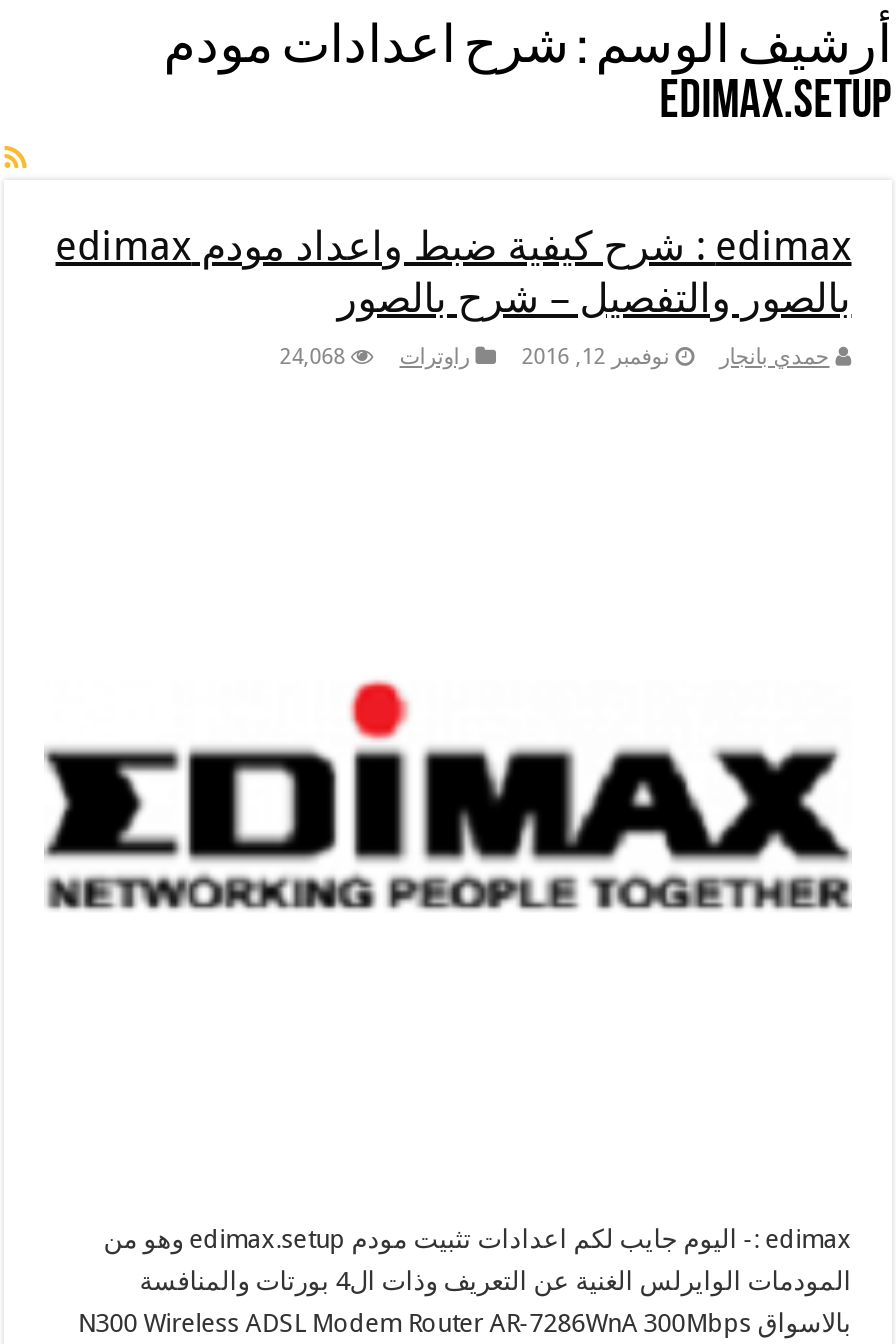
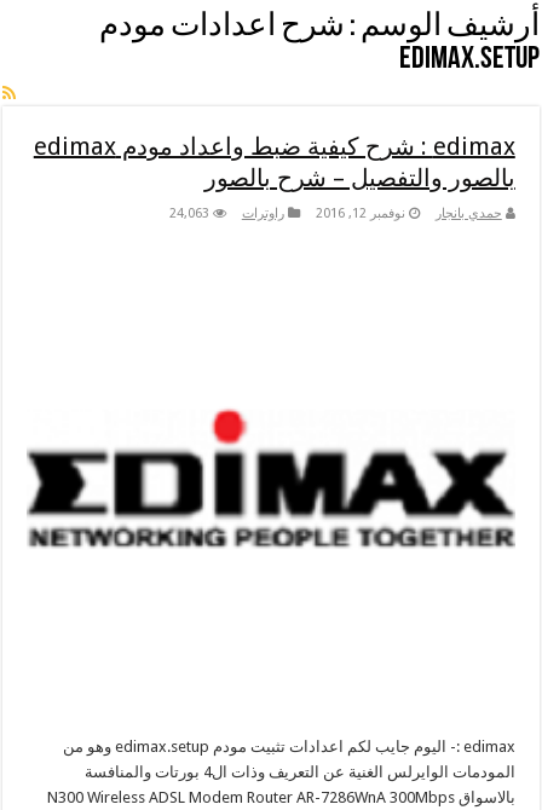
- 24,068
+ 24,063
